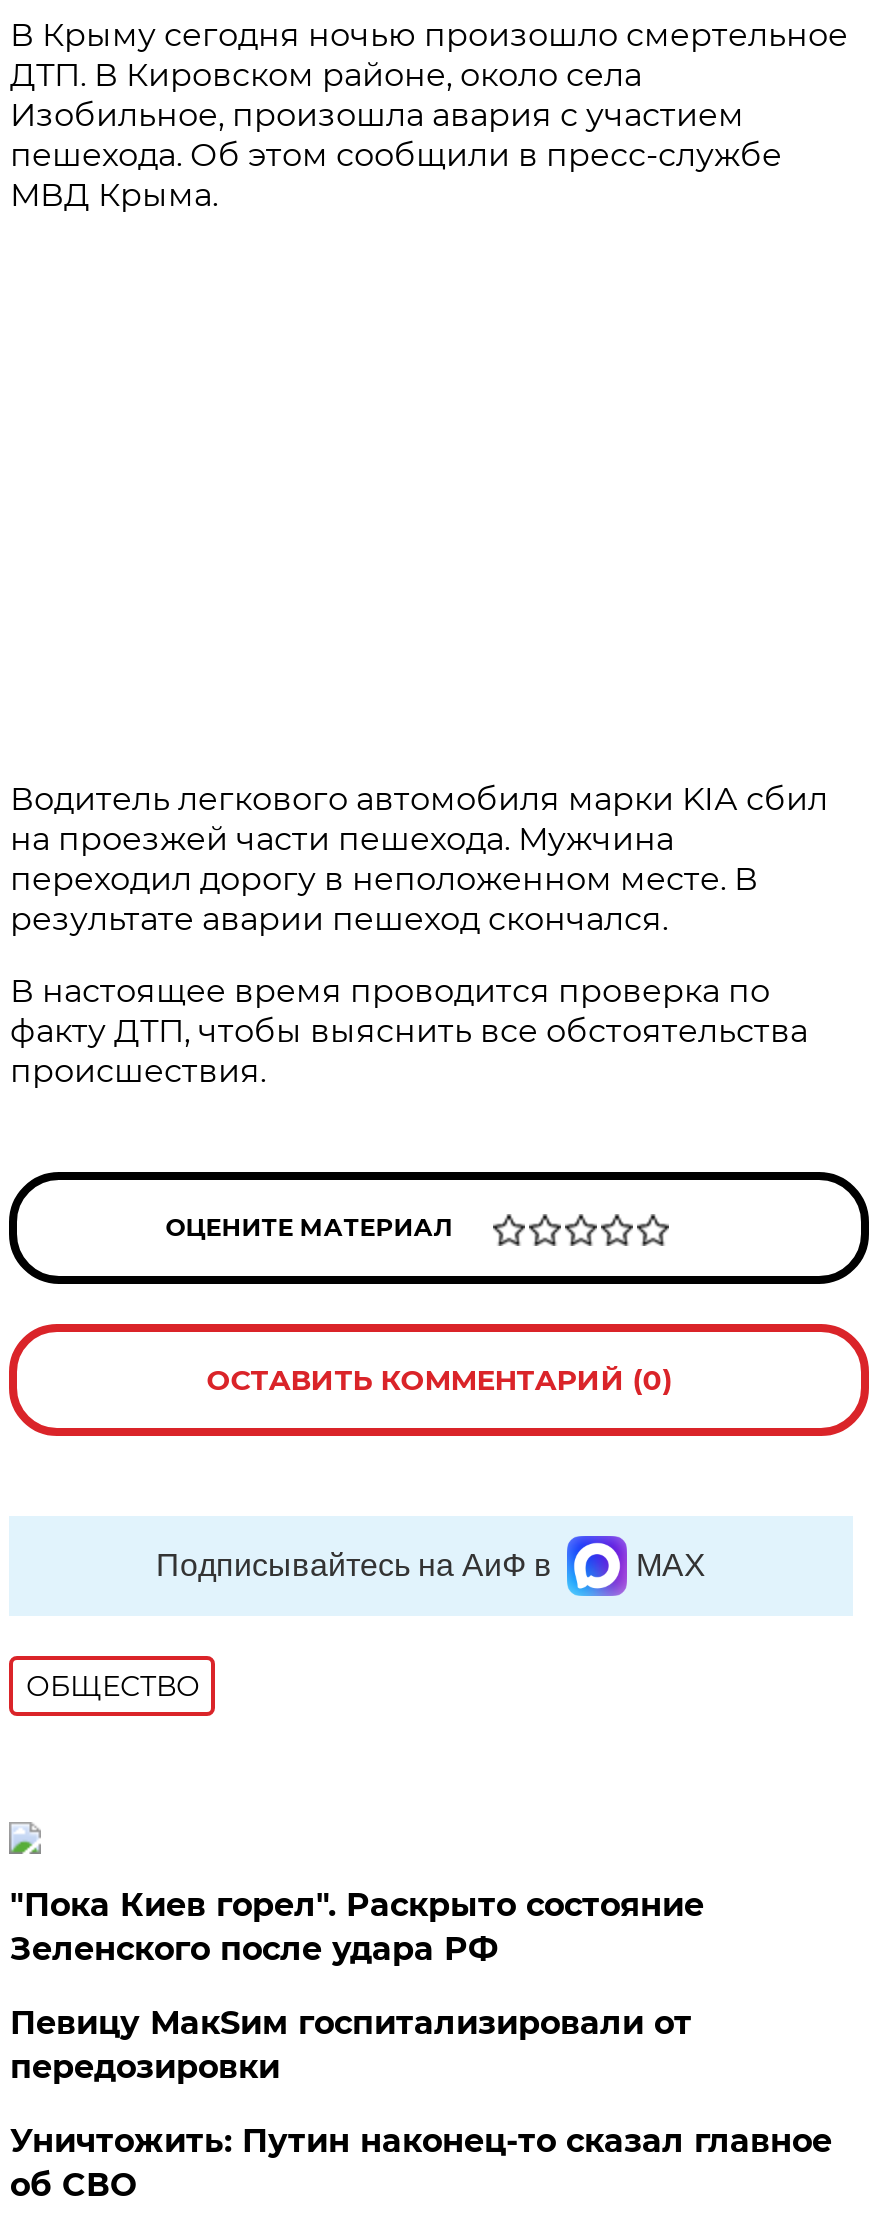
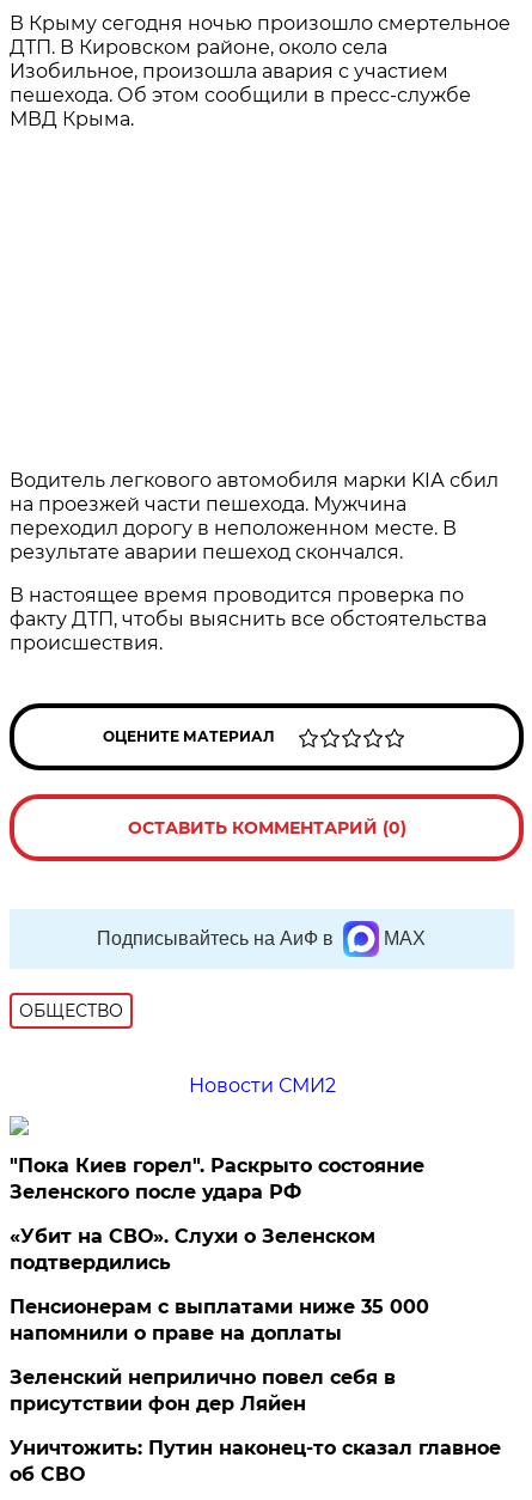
+ Новости СМИ2

- Певицу МакSим госпитализировали от
- передозировки
+ «Убит на СВО». Слухи о Зеленском
+ подтвердились
+ Пенсионерам с выплатами ниже 35 000
+ напомнили о праве на доплаты
+ Зеленский неприлично повел cебя в
+ присутствии фон дер Ляйен
